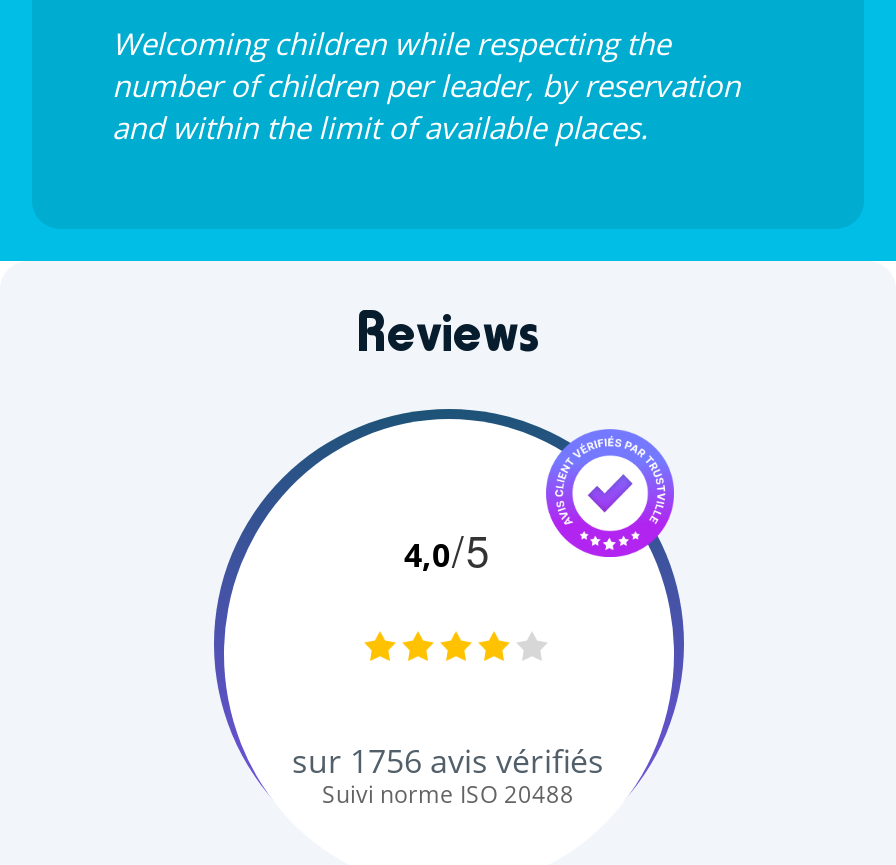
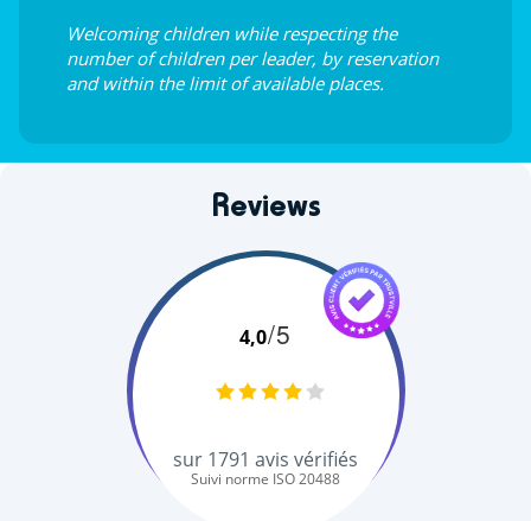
- sur 1756 avis vérifiés
+ sur 1791 avis vérifiés
